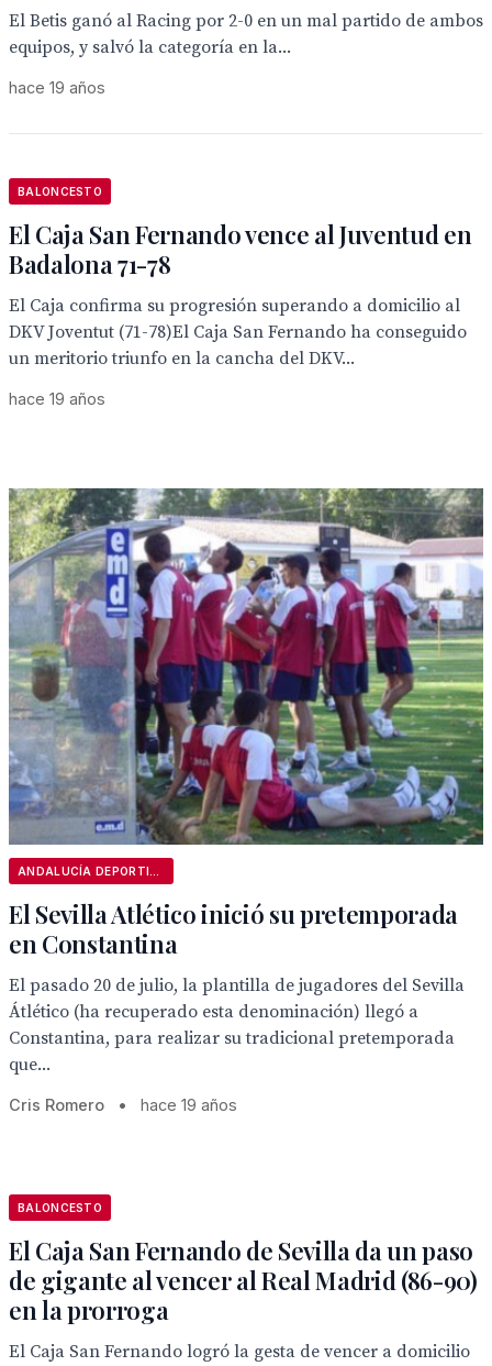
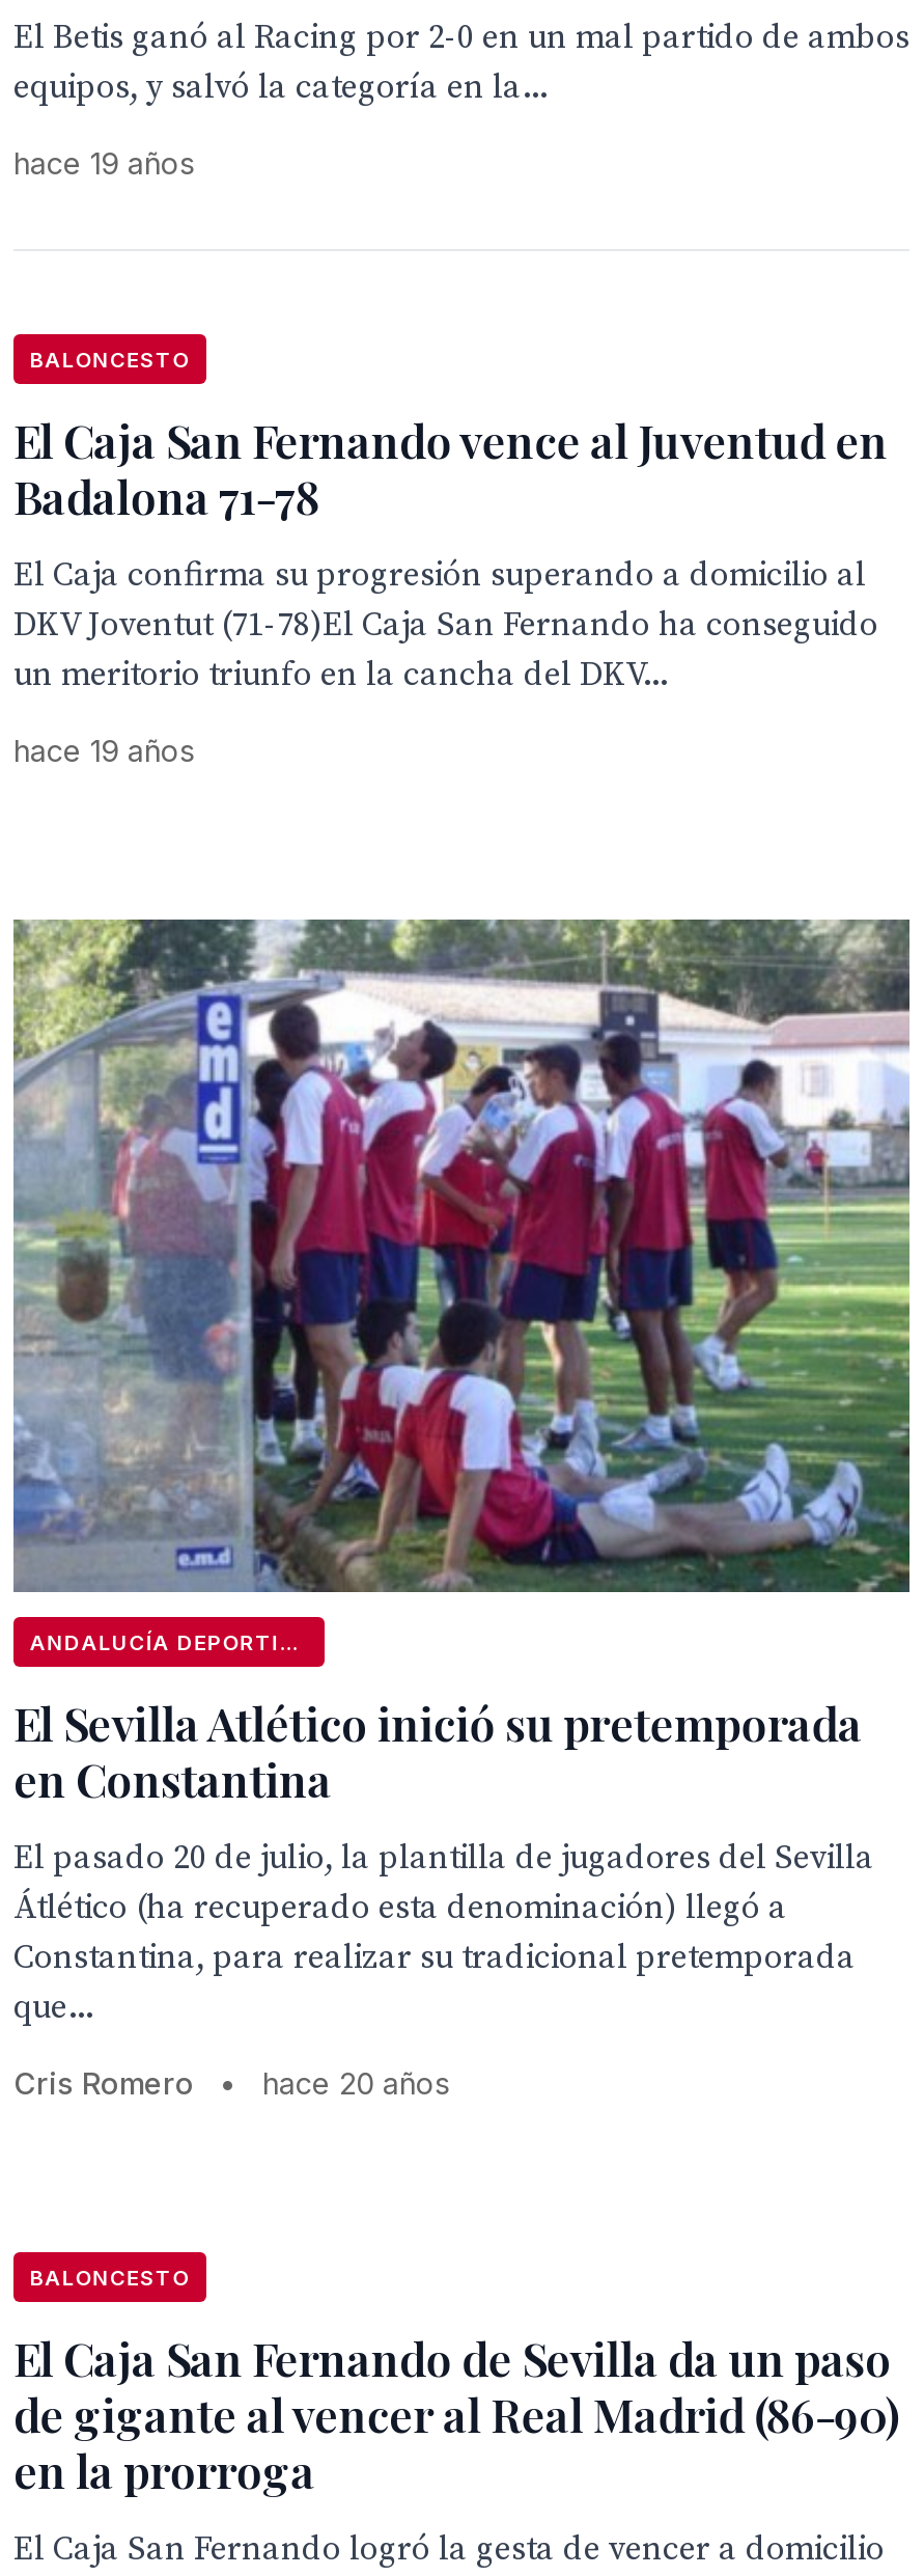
- hace 19 años
+ hace 20 años
